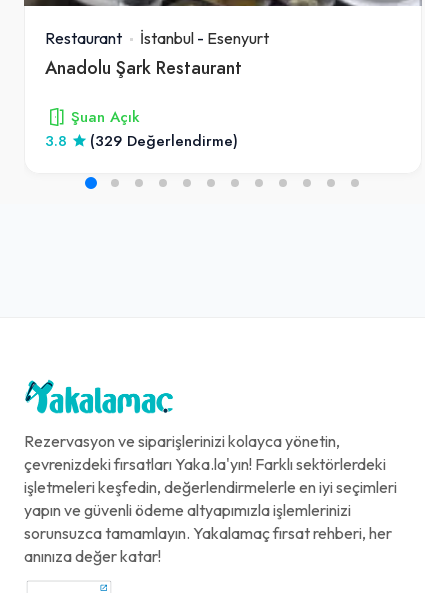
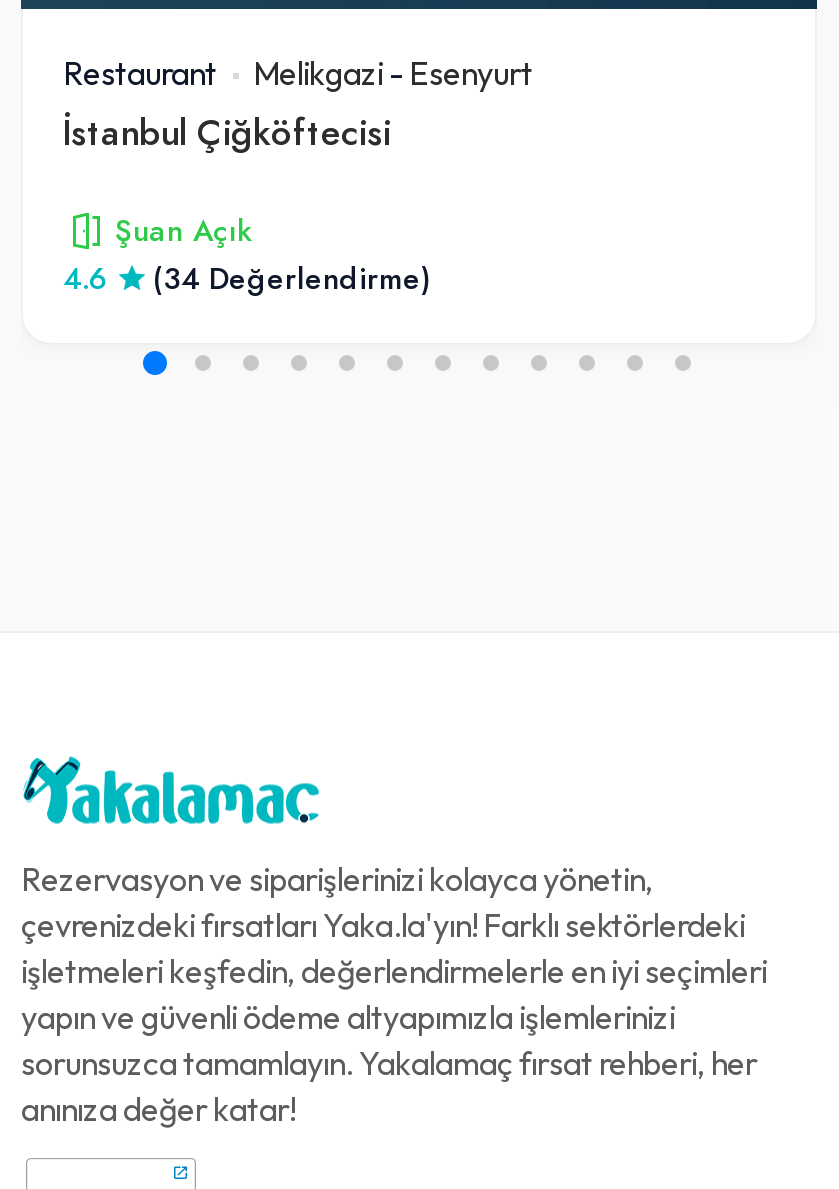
- İstanbul - Esenyurt
- Anadolu Şark Restaurant
+ Melikgazi - Esenyurt
+ İstanbul Çiğköftecisi

- 3.8
+ 4.6

- (329 Değerlendirme)
+ (34 Değerlendirme)
